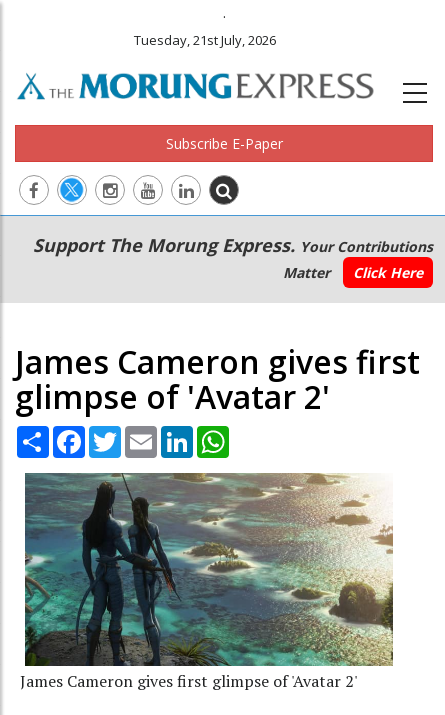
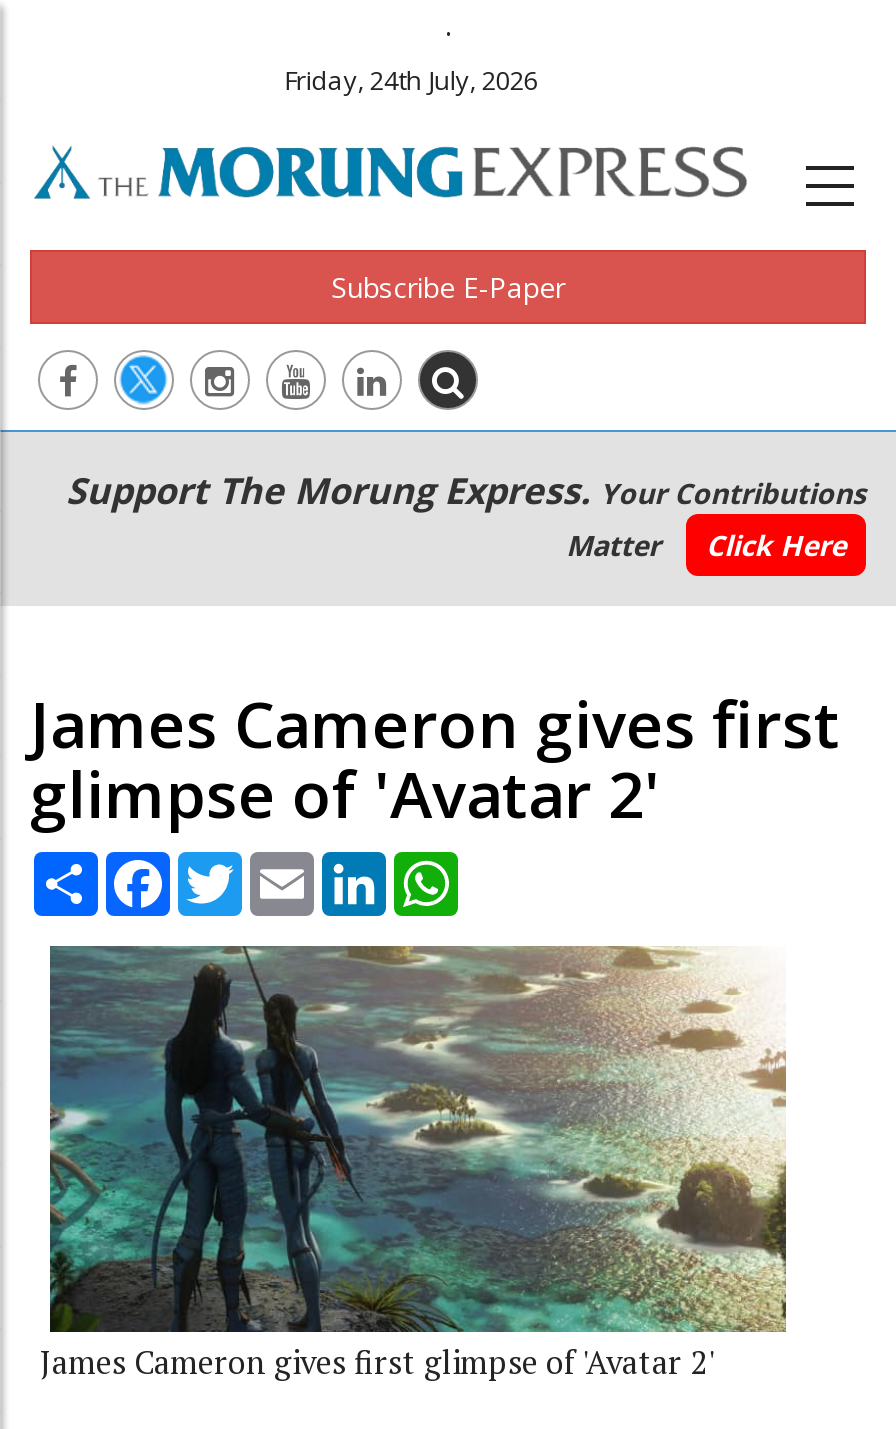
- Tuesday, 21st July, 2026
+ Friday, 24th July, 2026
